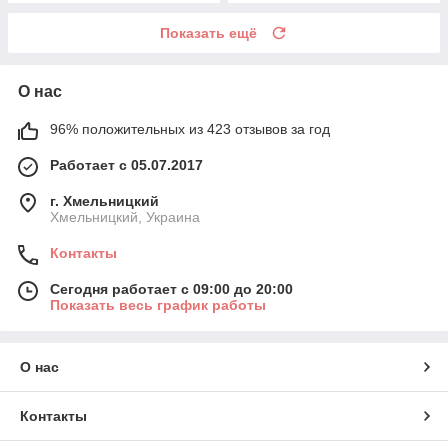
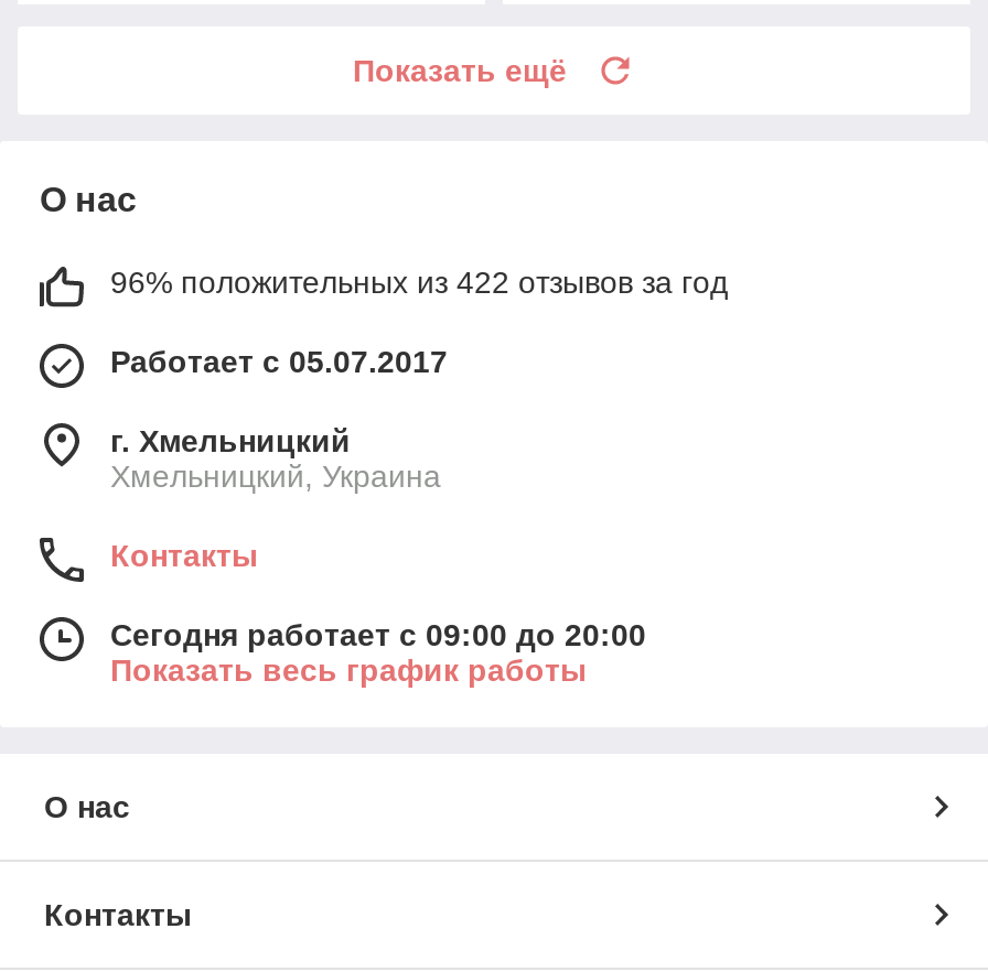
- 96% положительных из 423 отзывов за год
+ 96% положительных из 422 отзывов за год
